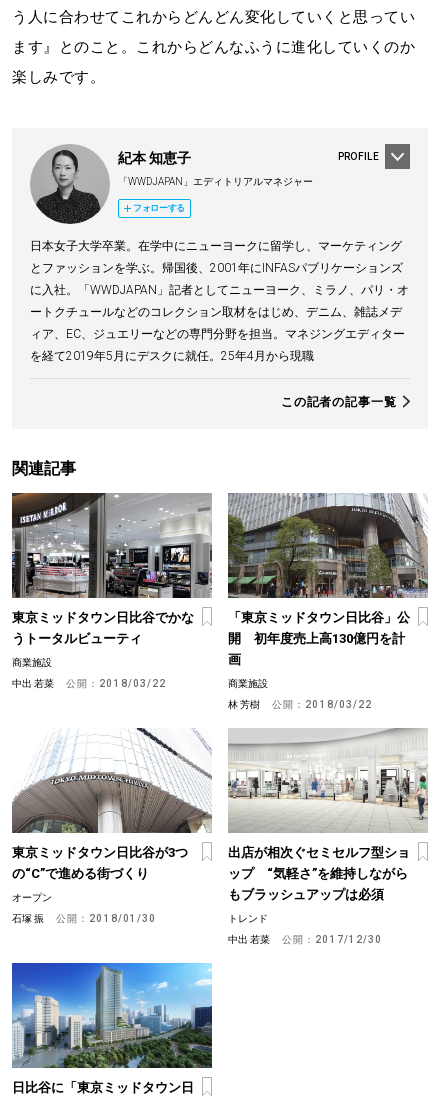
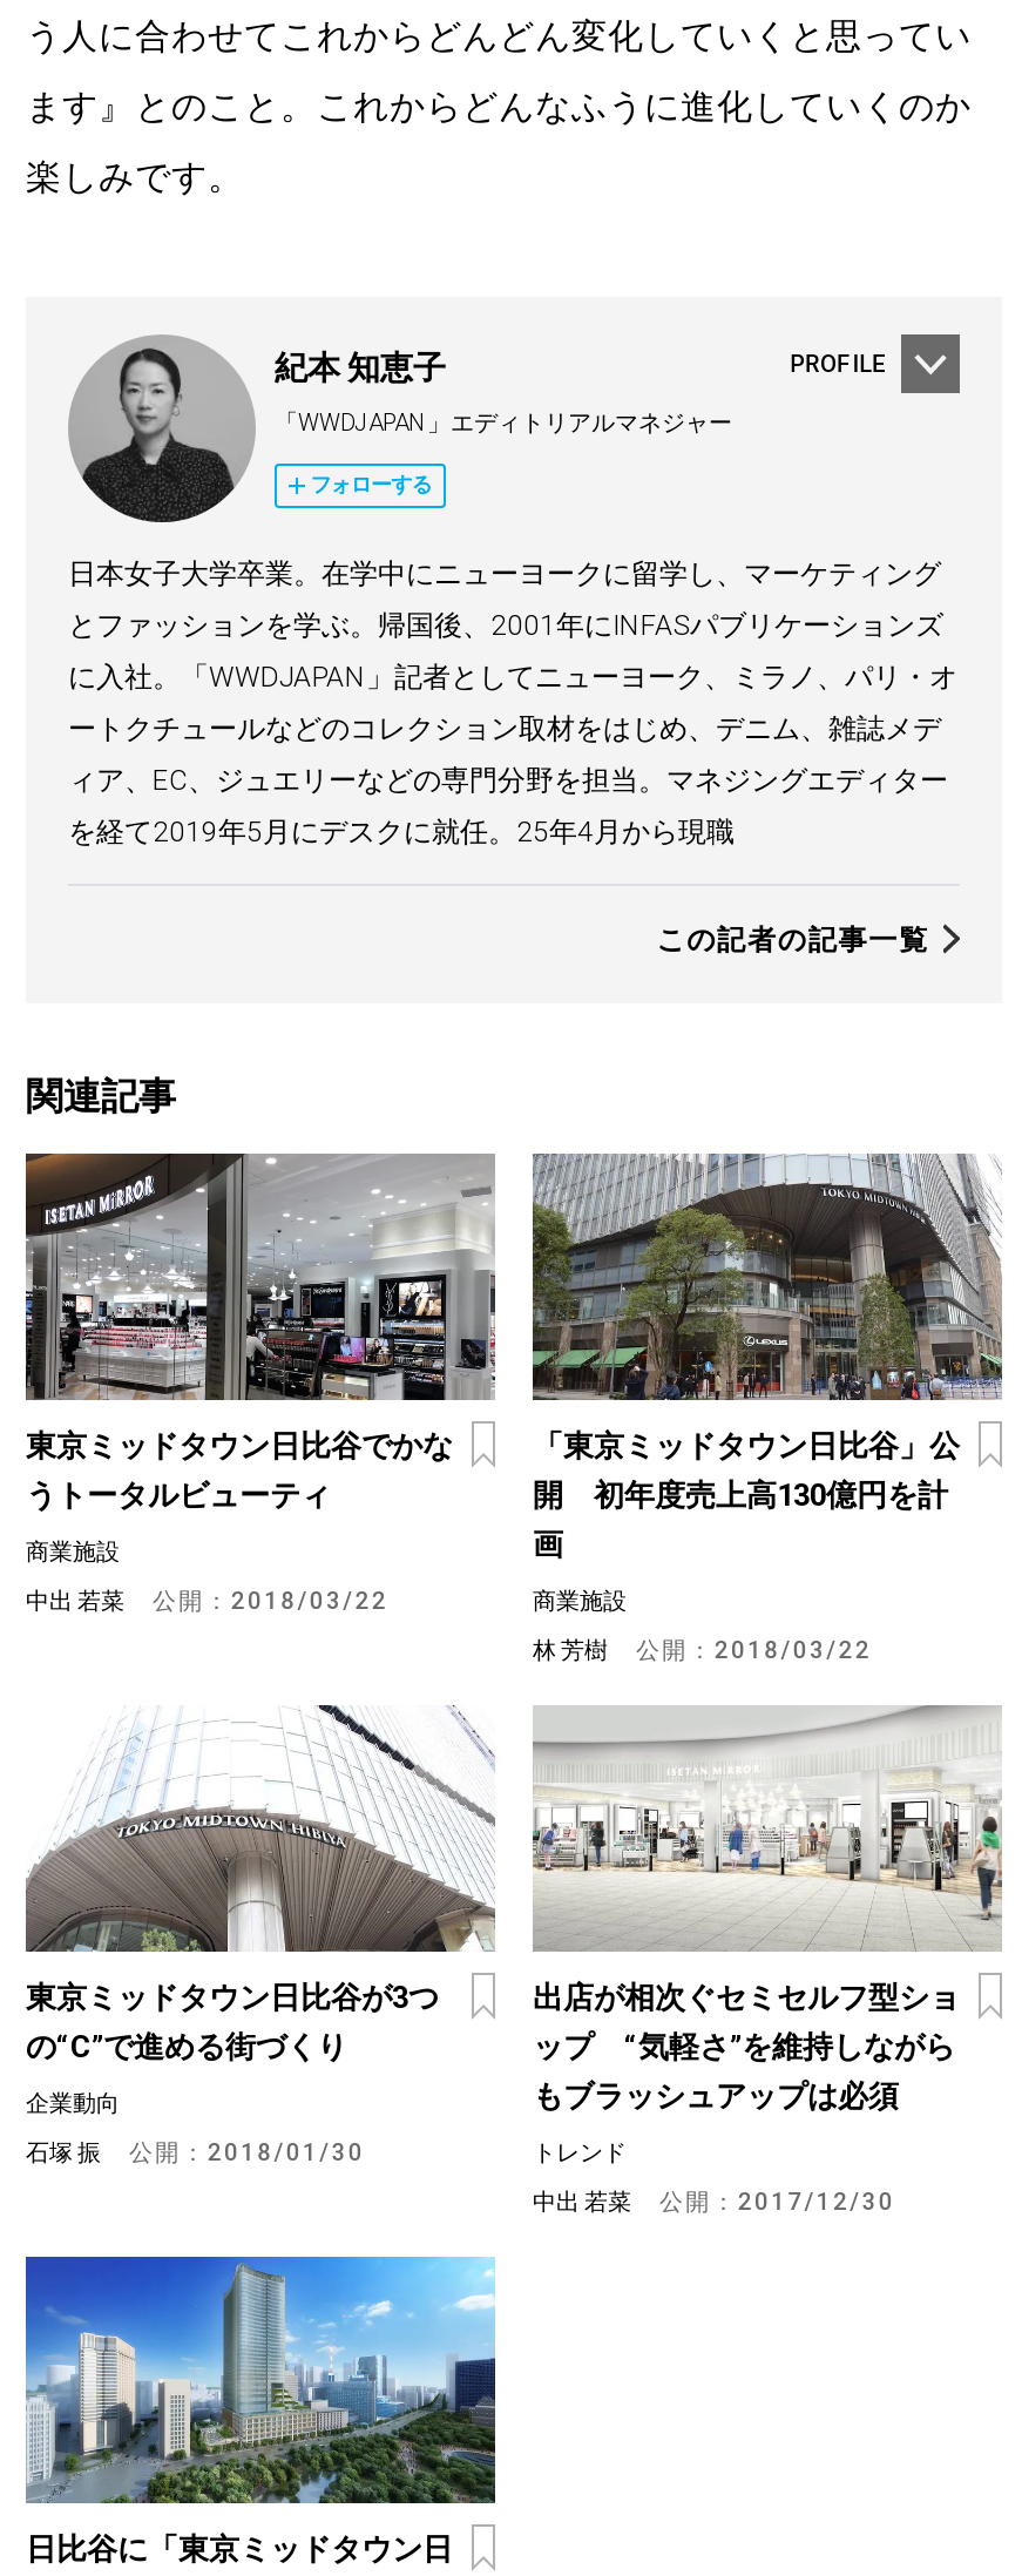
- オープン
+ 企業動向
